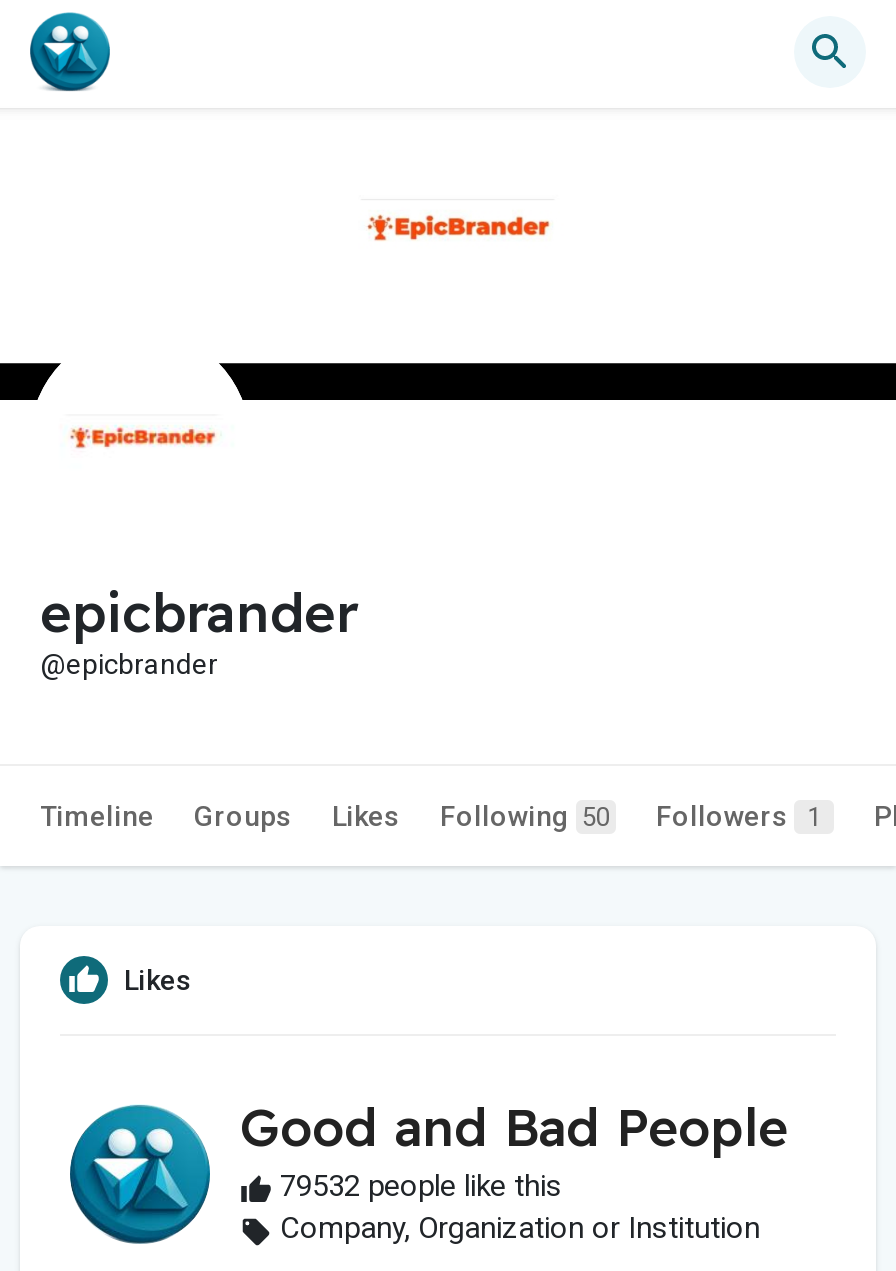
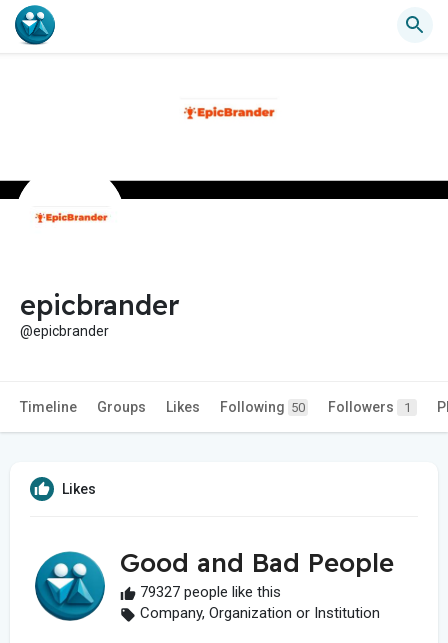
- 79532 people like this
+ 79327 people like this
